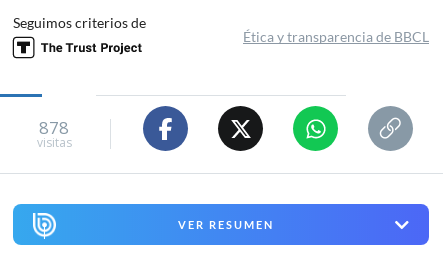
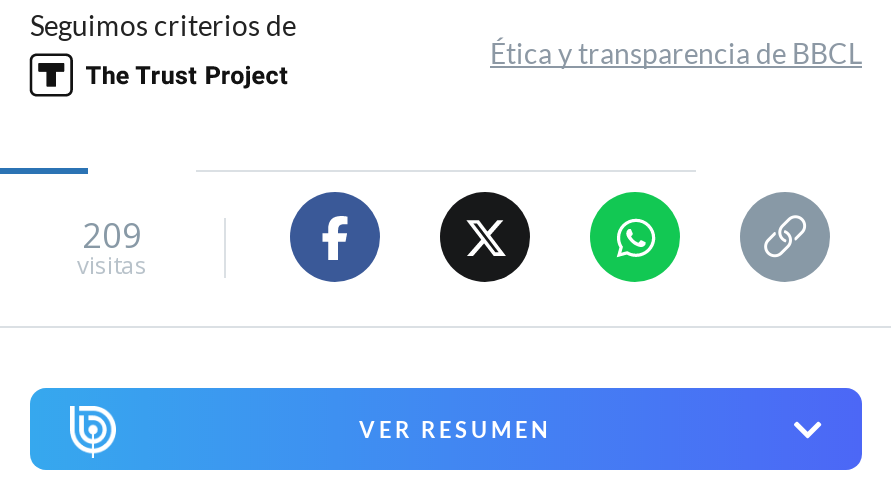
- 878
+ 209
